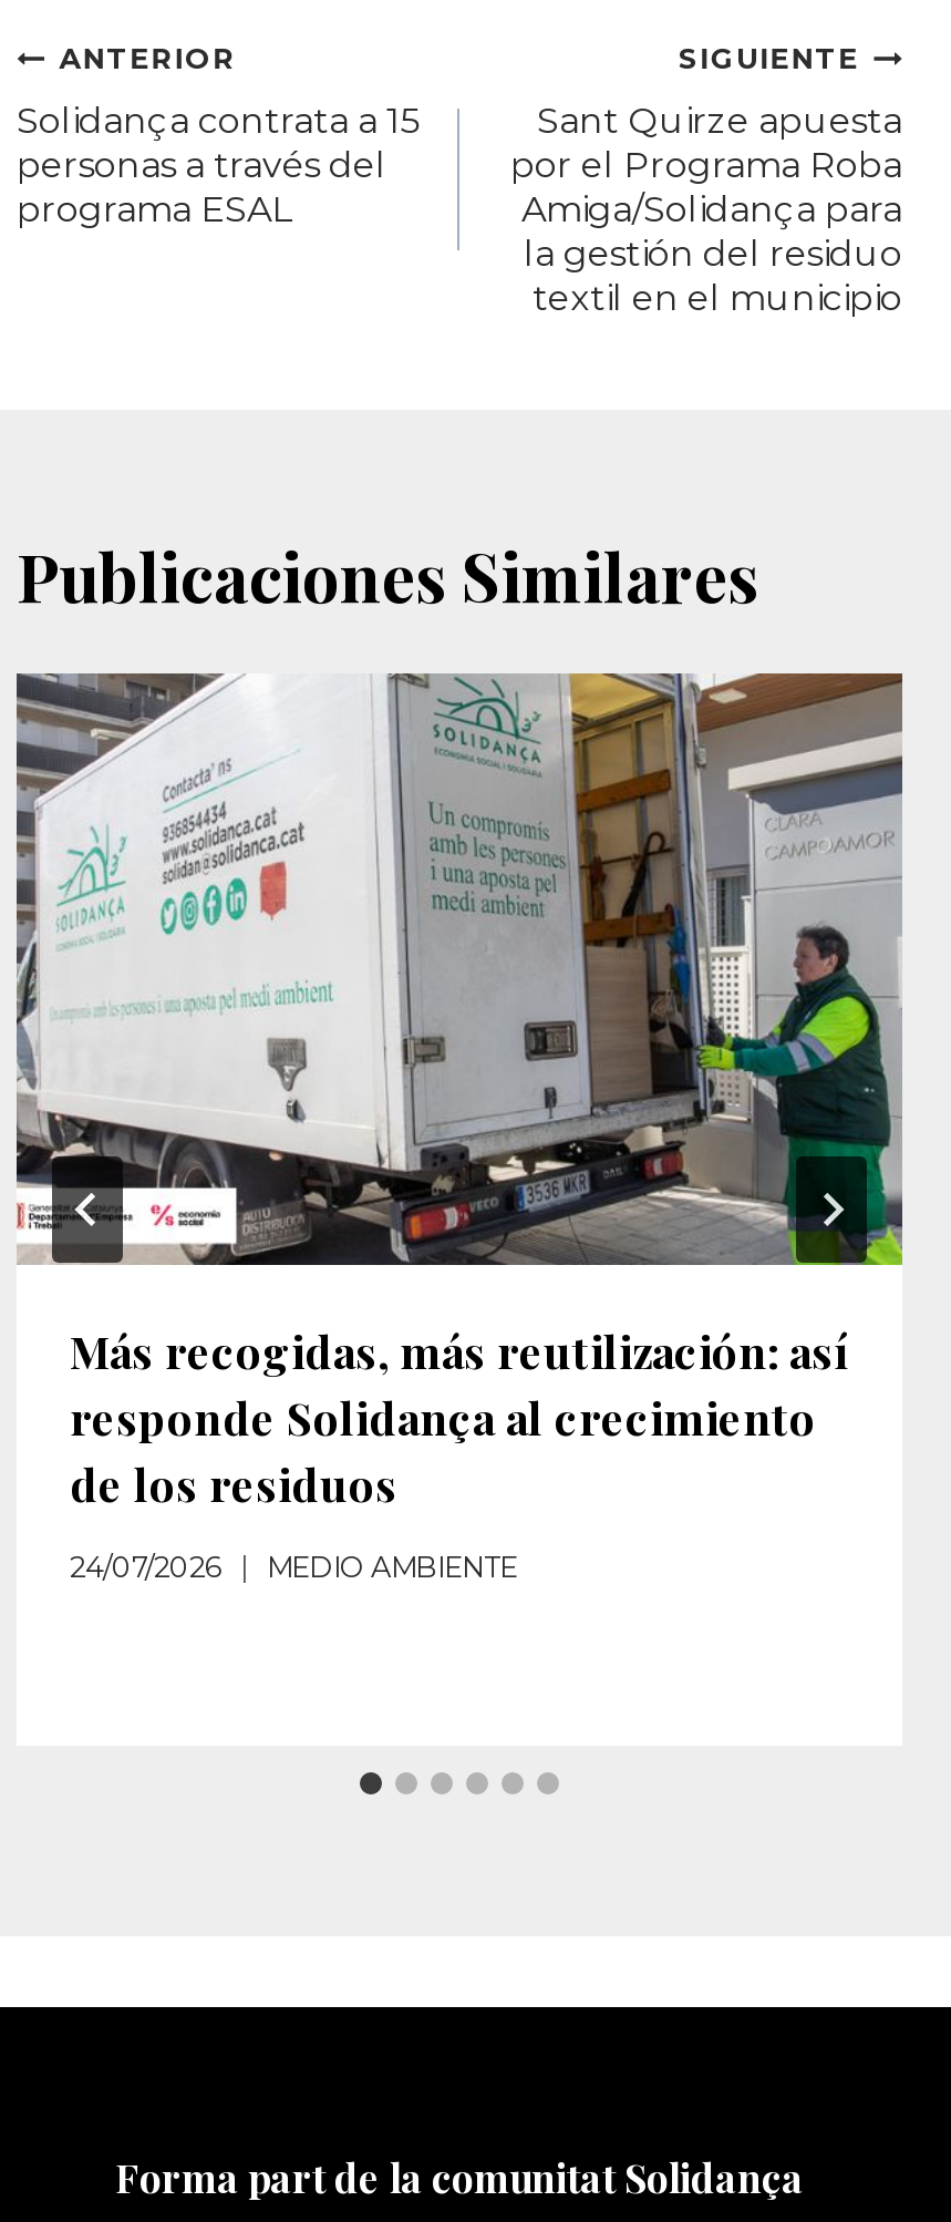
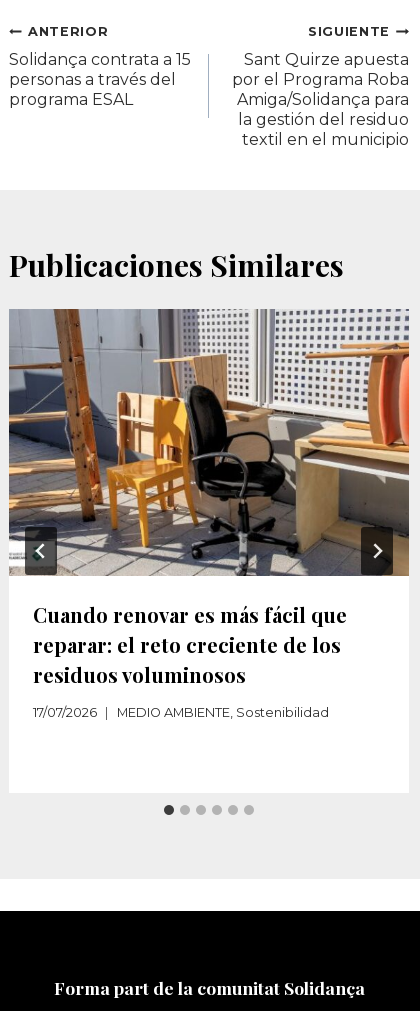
- [image]
- Más recogidas, más reutilización: así
- responde Solidança al crecimiento
- de los residuos‌
+ [image]
+ Cuando renovar es más fácil que
+ reparar: el reto creciente de los
+ residuos voluminosos

- 24/07/2026
- MEDIO AMBIENTE
+ 17/07/2026
+ MEDIO AMBIENTE, Sostenibilidad
